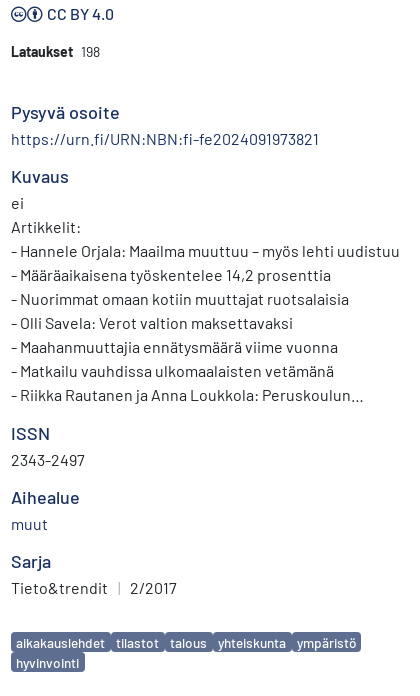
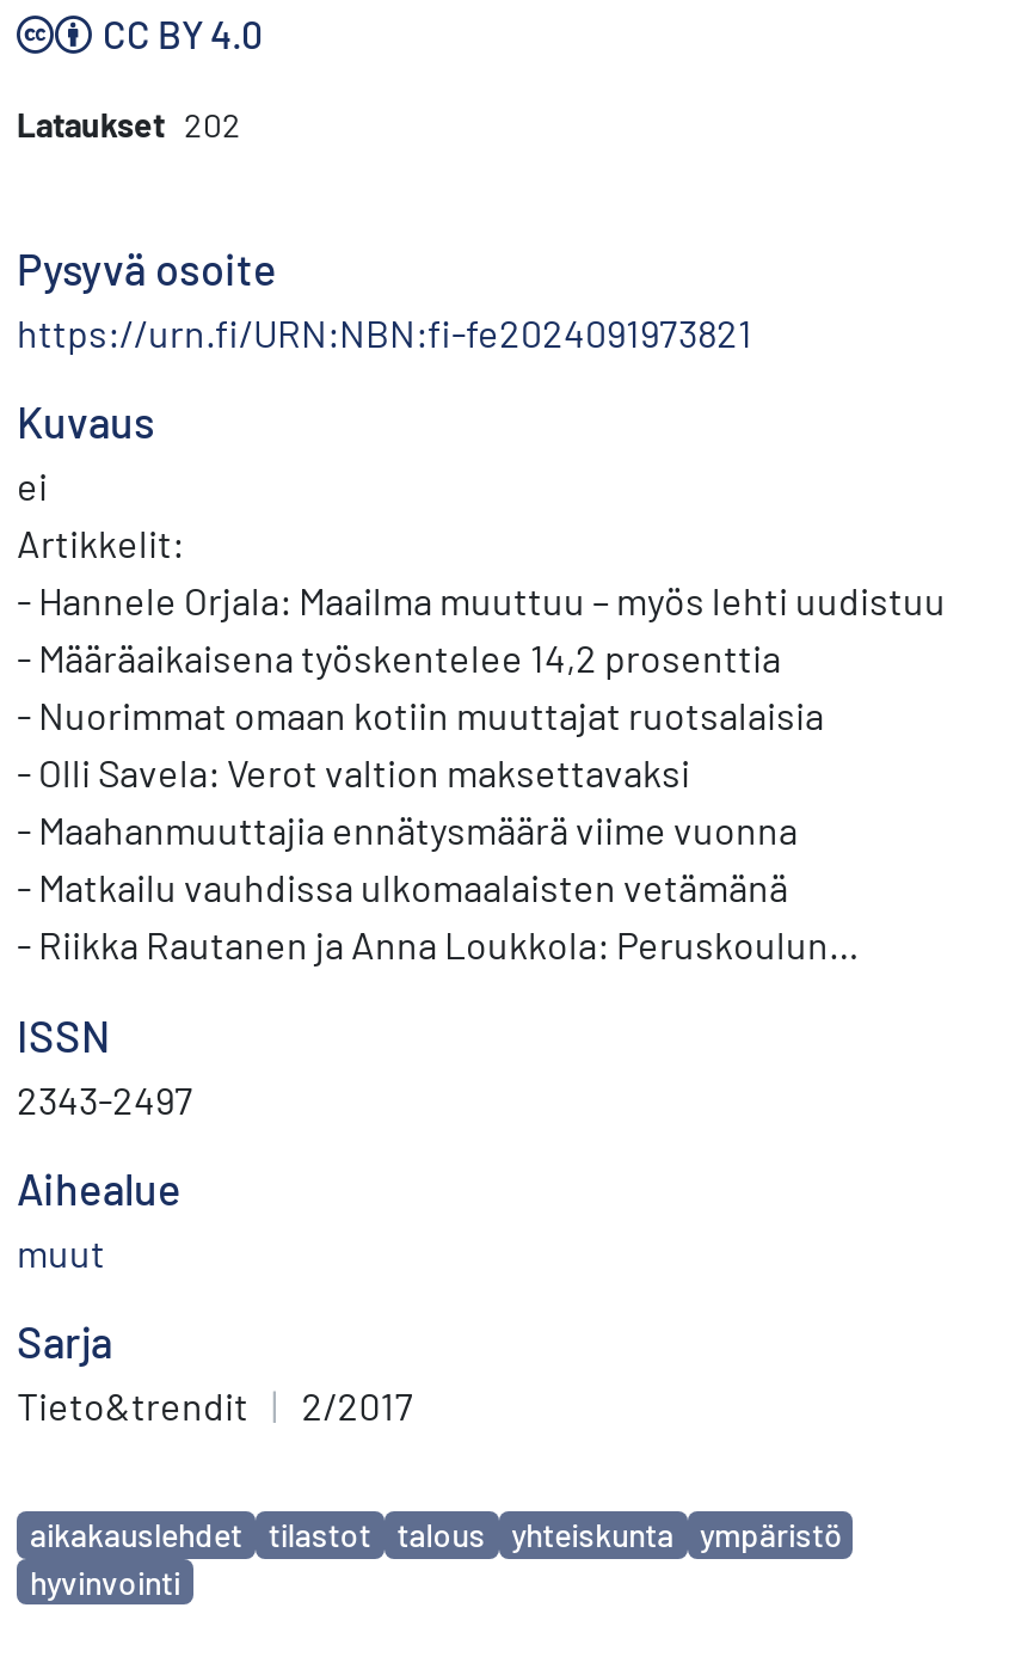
- Lataukset 198
+ Lataukset 202
